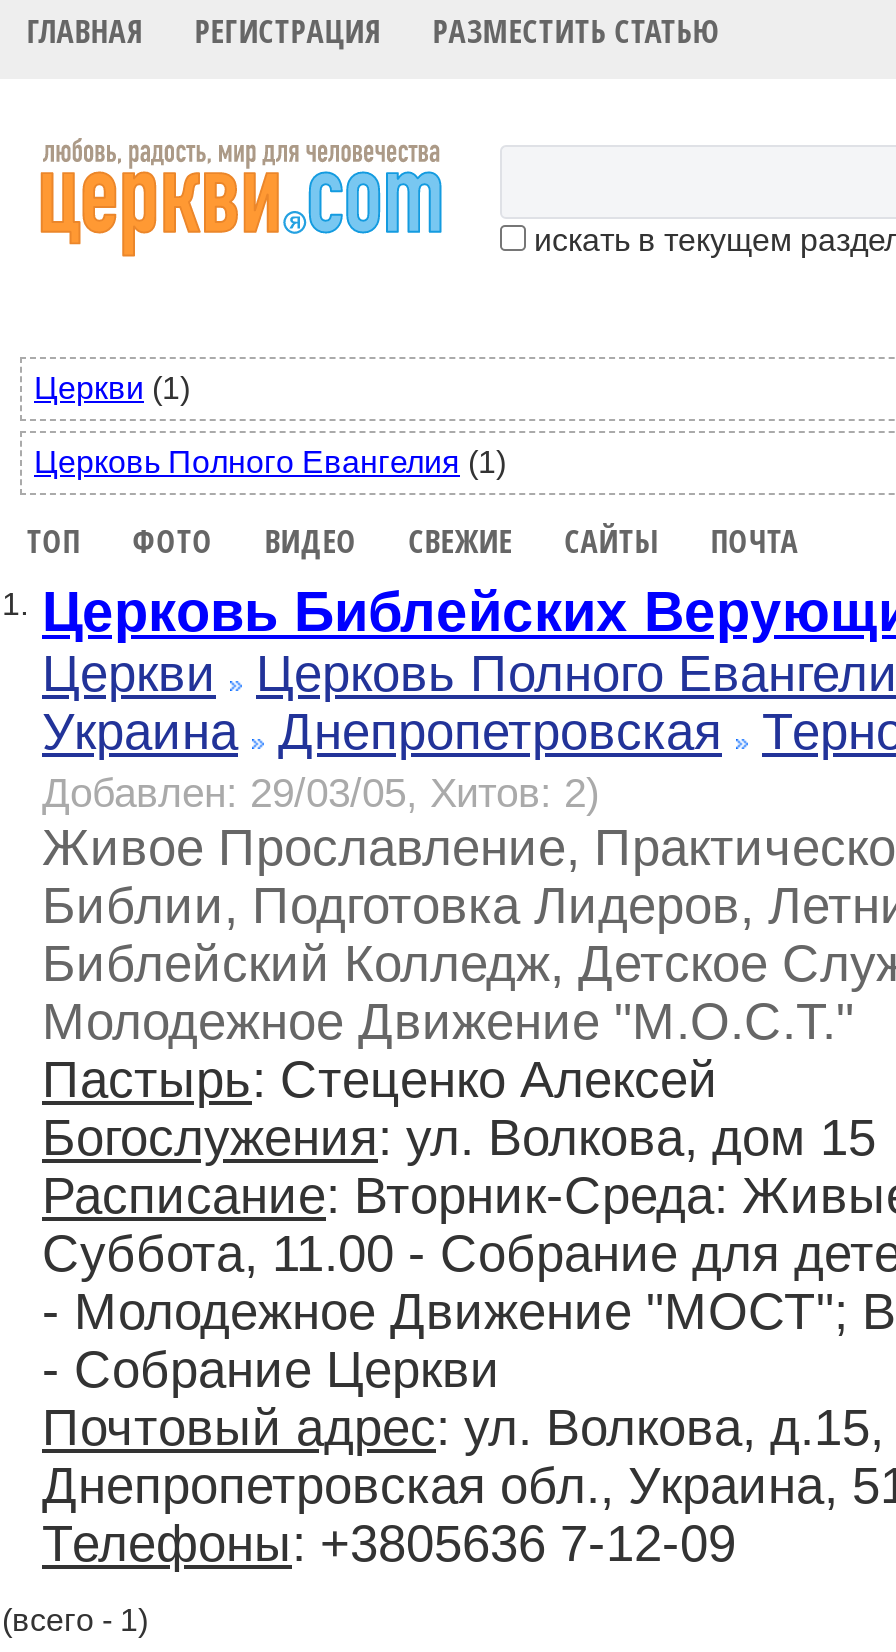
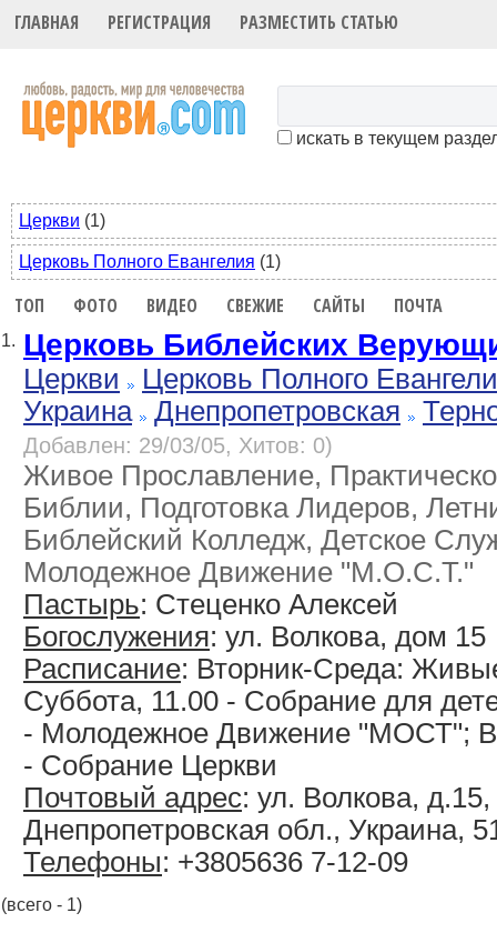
- Добавлен: 29/03/05, Хитов: 2)
+ Добавлен: 29/03/05, Хитов: 0)
